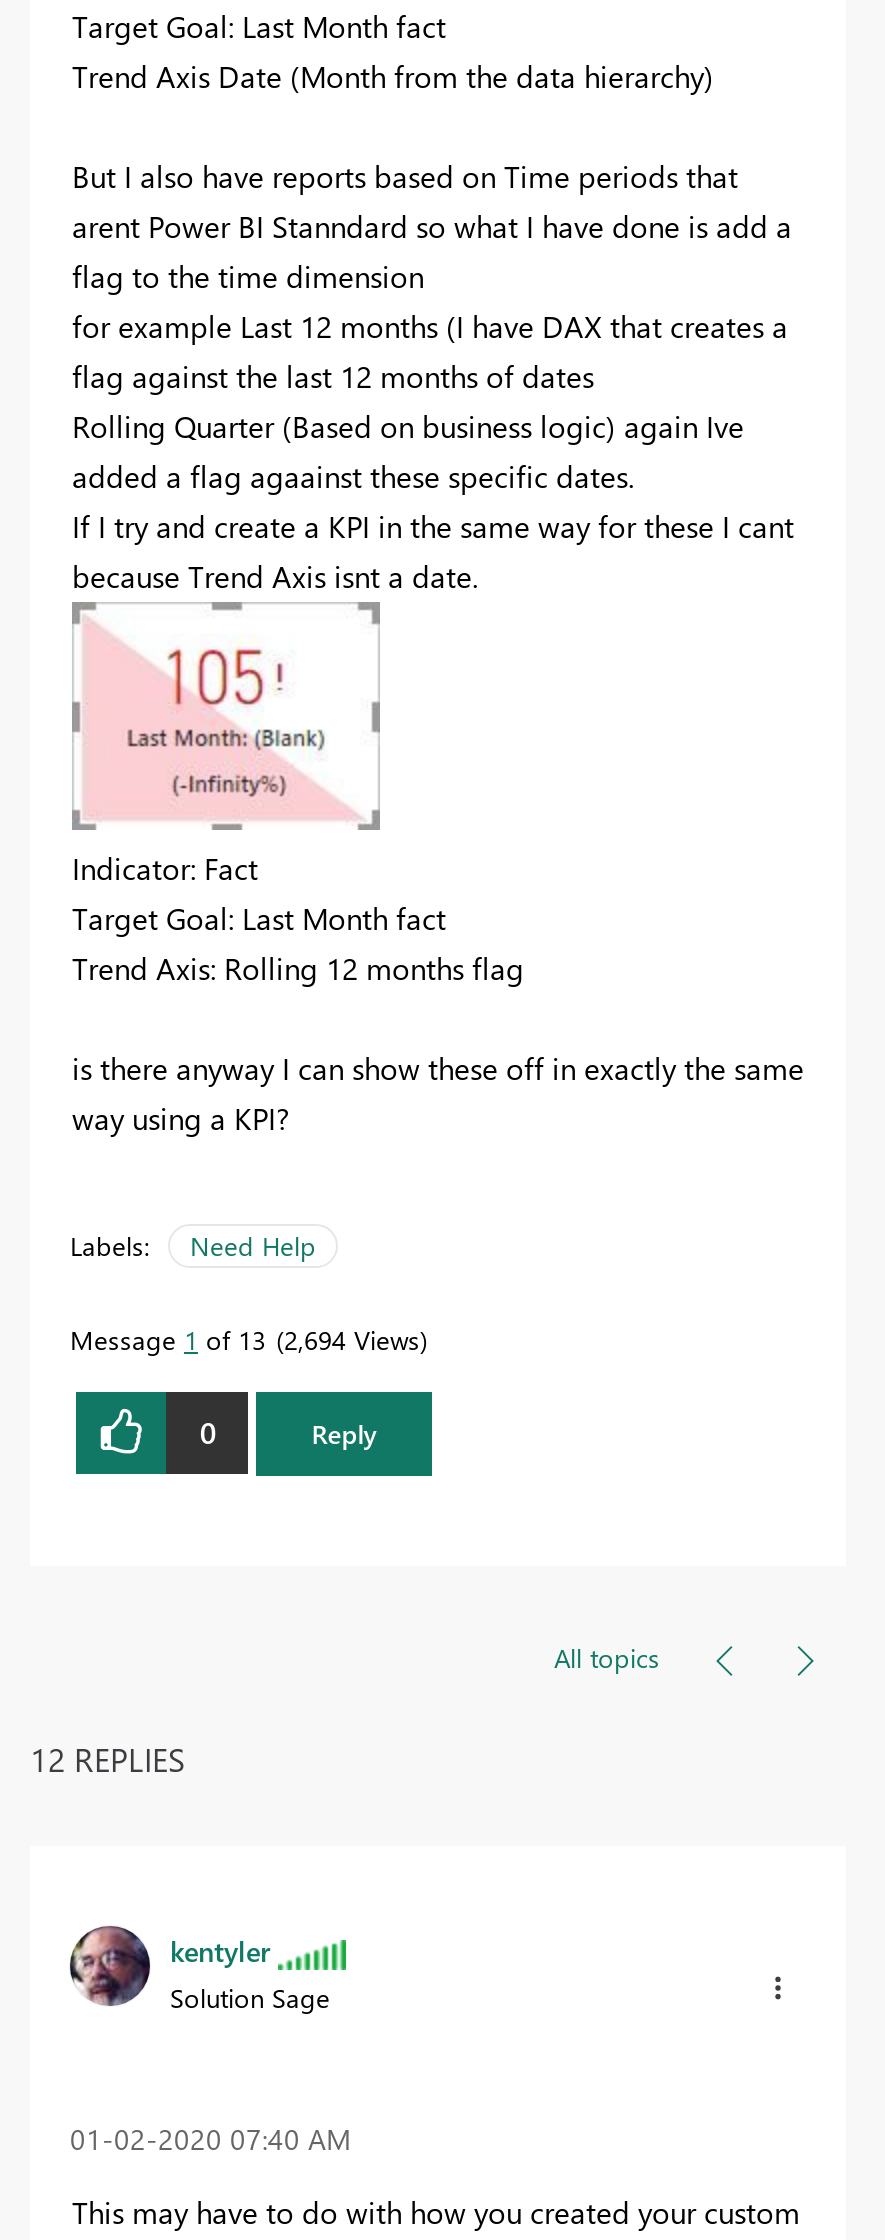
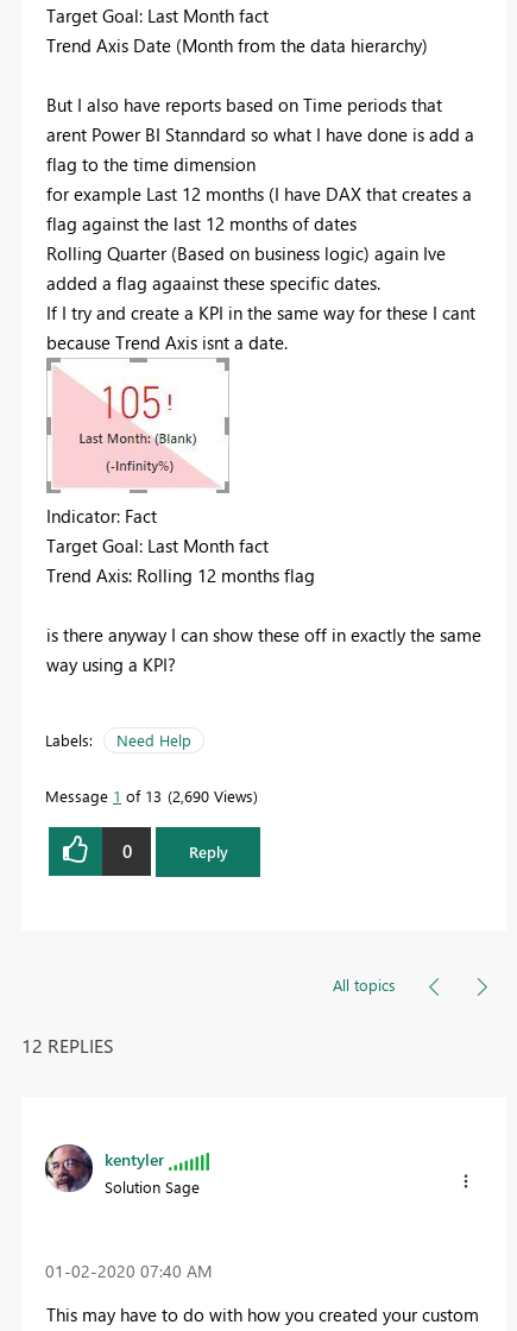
- Message 1 of 13 2,694 Views
+ Message 1 of 13 2,690 Views
